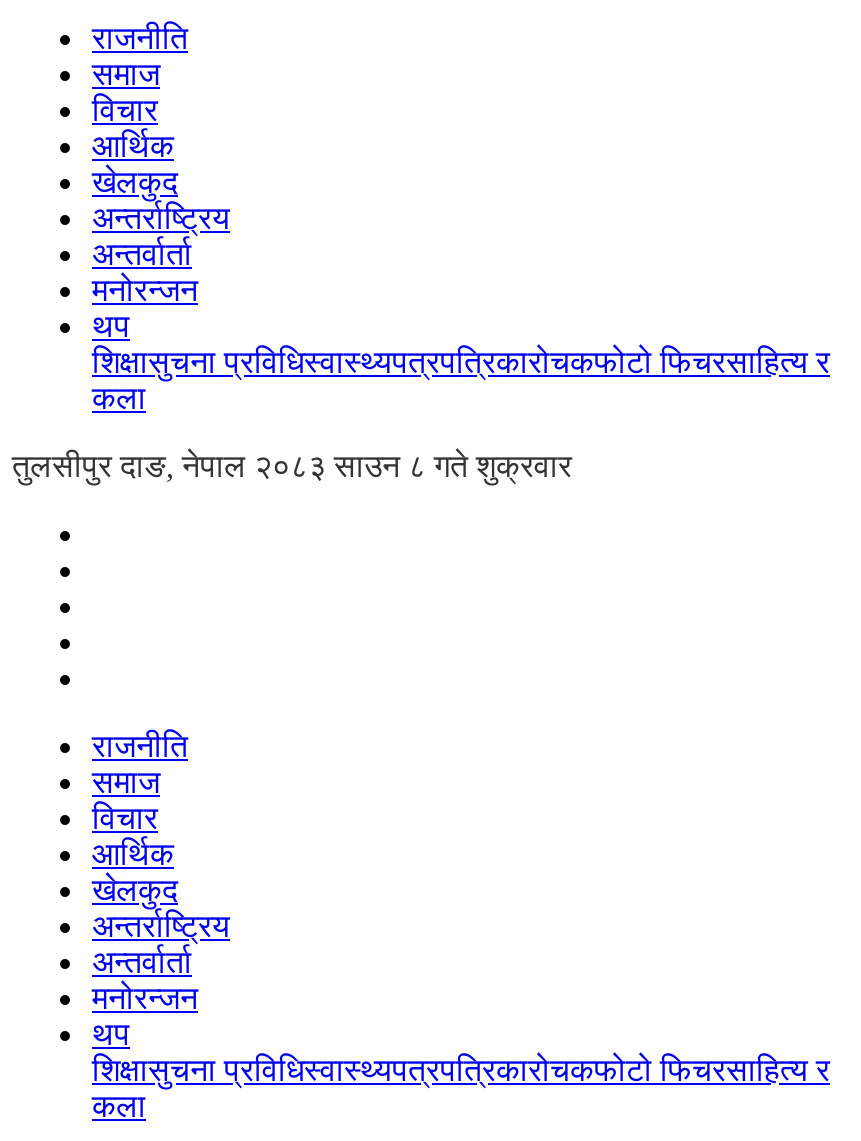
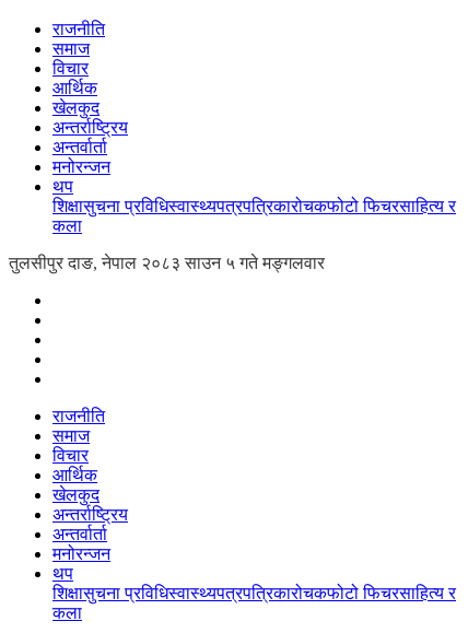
- तुलसीपुर दाङ, नेपाल २०८३ साउन ८ गते शुक्रवार
+ तुलसीपुर दाङ, नेपाल २०८३ साउन ५ गते मङ्गलवार
